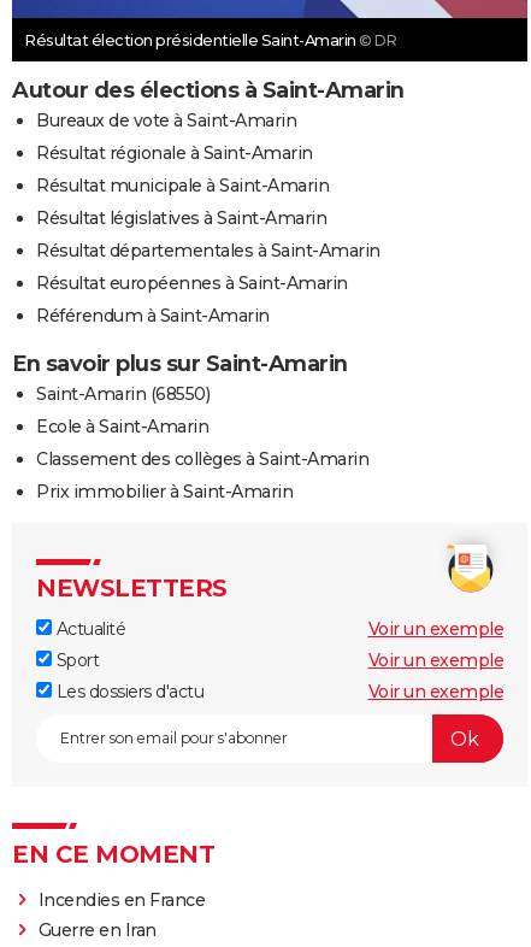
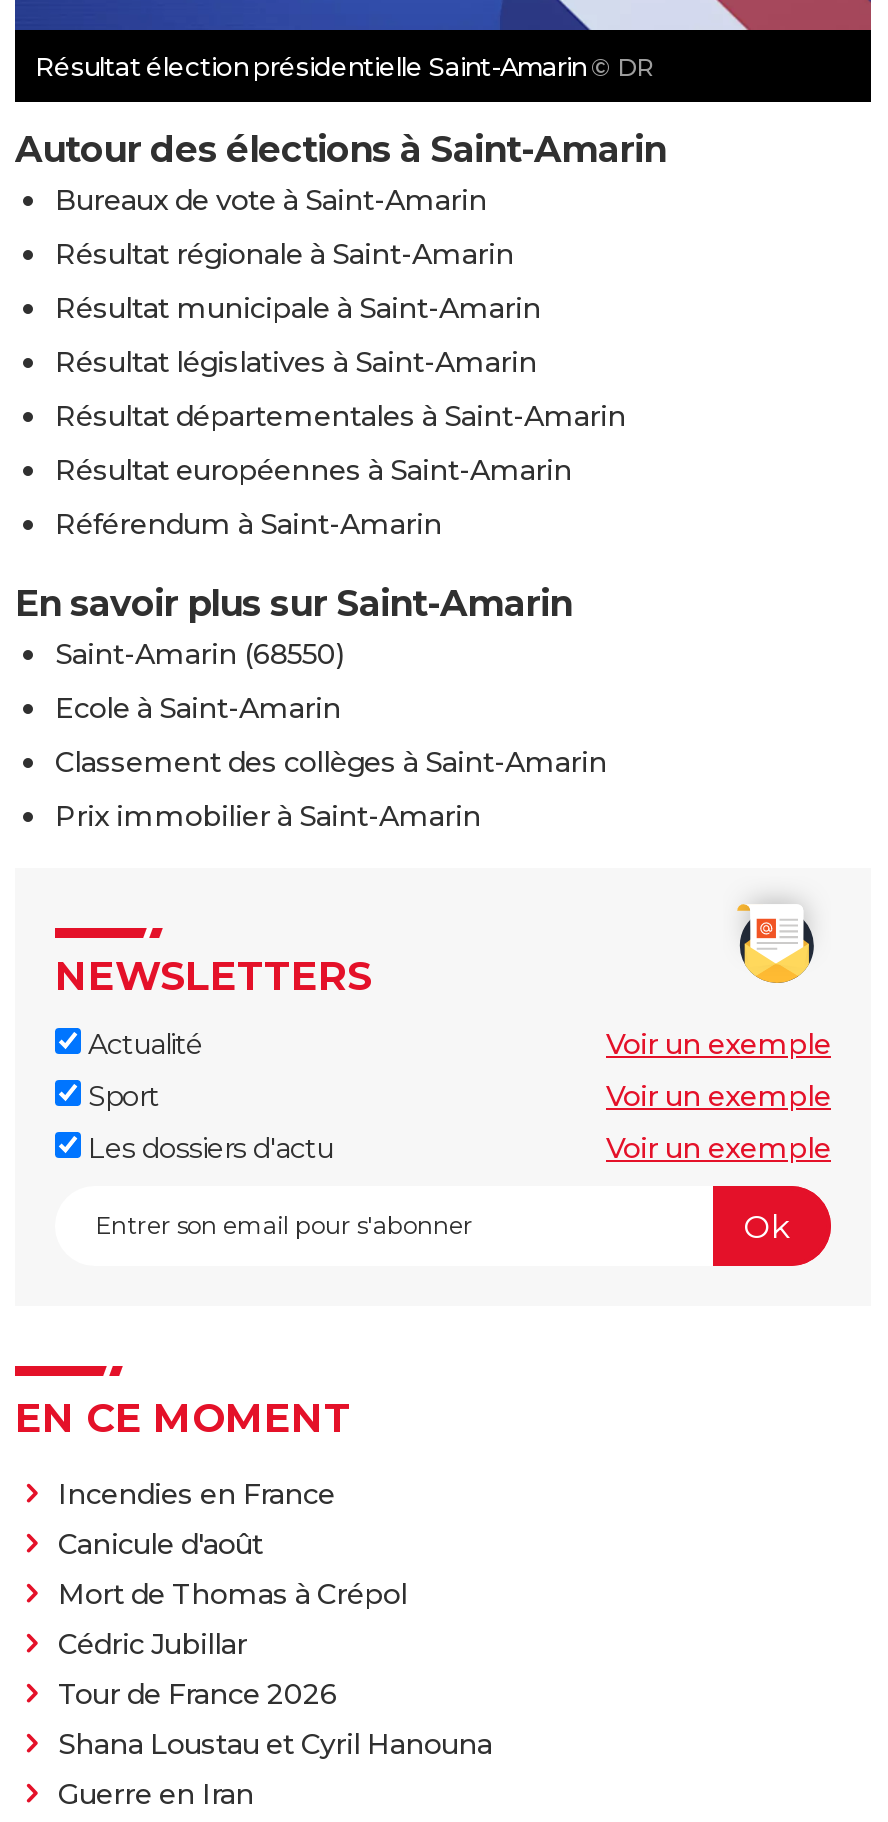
+ Canicule d'août
+ Mort de Thomas à Crépol
+ Cédric Jubillar
+ Tour de France 2026
+ Shana Loustau et Cyril Hanouna
